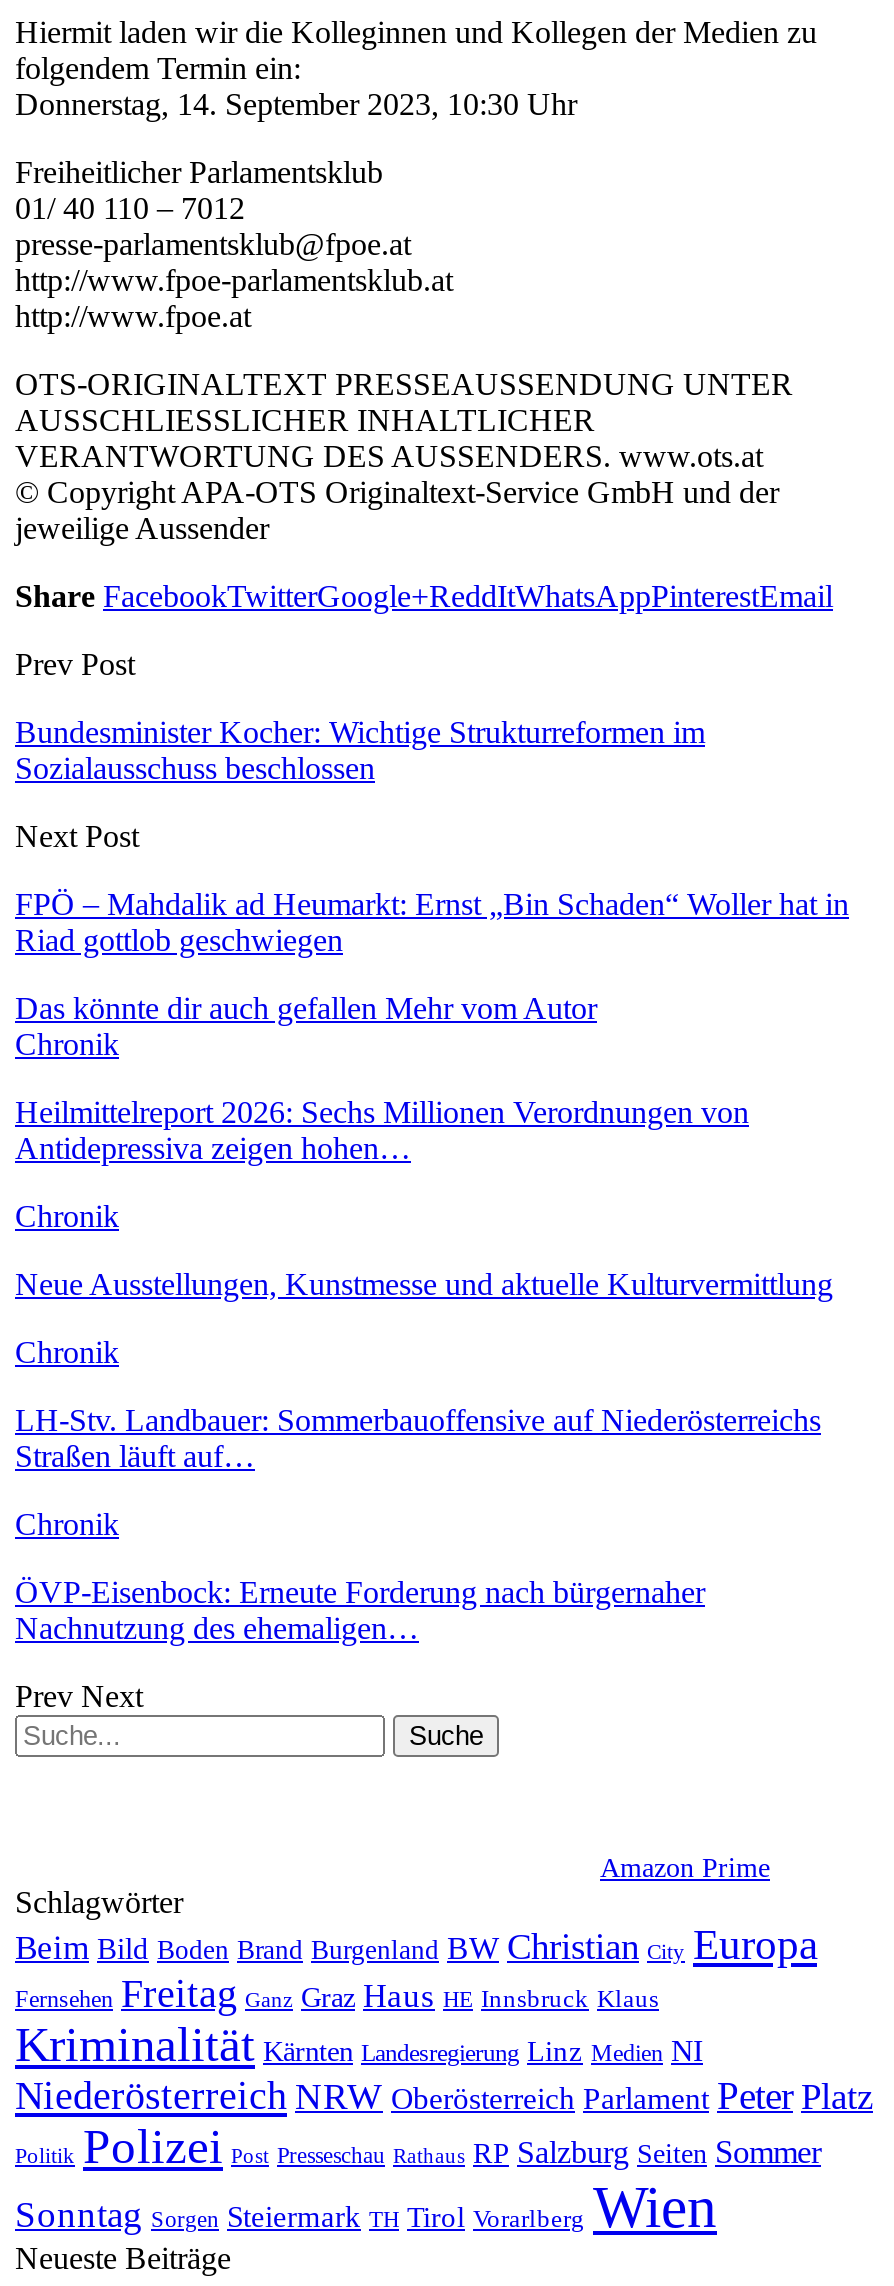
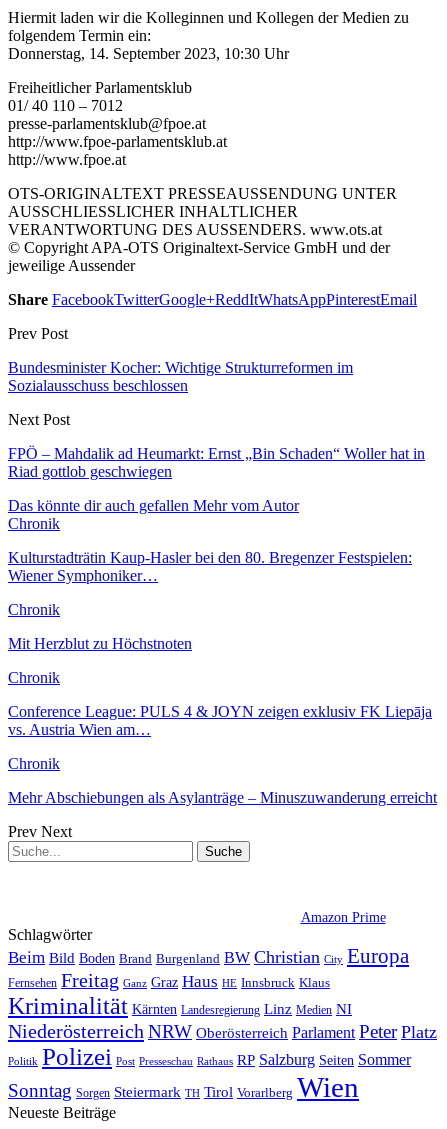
- Heilmittelreport 2026: Sechs Millionen Verordnungen von
- Antidepressiva zeigen hohen…
+ Kulturstadträtin Kaup-Hasler bei den 80. Bregenzer Festspielen:
+ Wiener Symphoniker…

- Neue Ausstellungen, Kunstmesse und aktuelle Kulturvermittlung
+ Mit Herzblut zu Höchstnoten

- LH-Stv. Landbauer: Sommerbauoffensive auf Niederösterreichs
- Straßen läuft auf…
+ Conference League: PULS 4 & JOYN zeigen exklusiv FK Liepāja
+ vs. Austria Wien am…

- ÖVP-Eisenbock: Erneute Forderung nach bürgernaher
- Nachnutzung des ehemaligen…
+ Mehr Abschiebungen als Asylanträge – Minuszuwanderung erreicht
